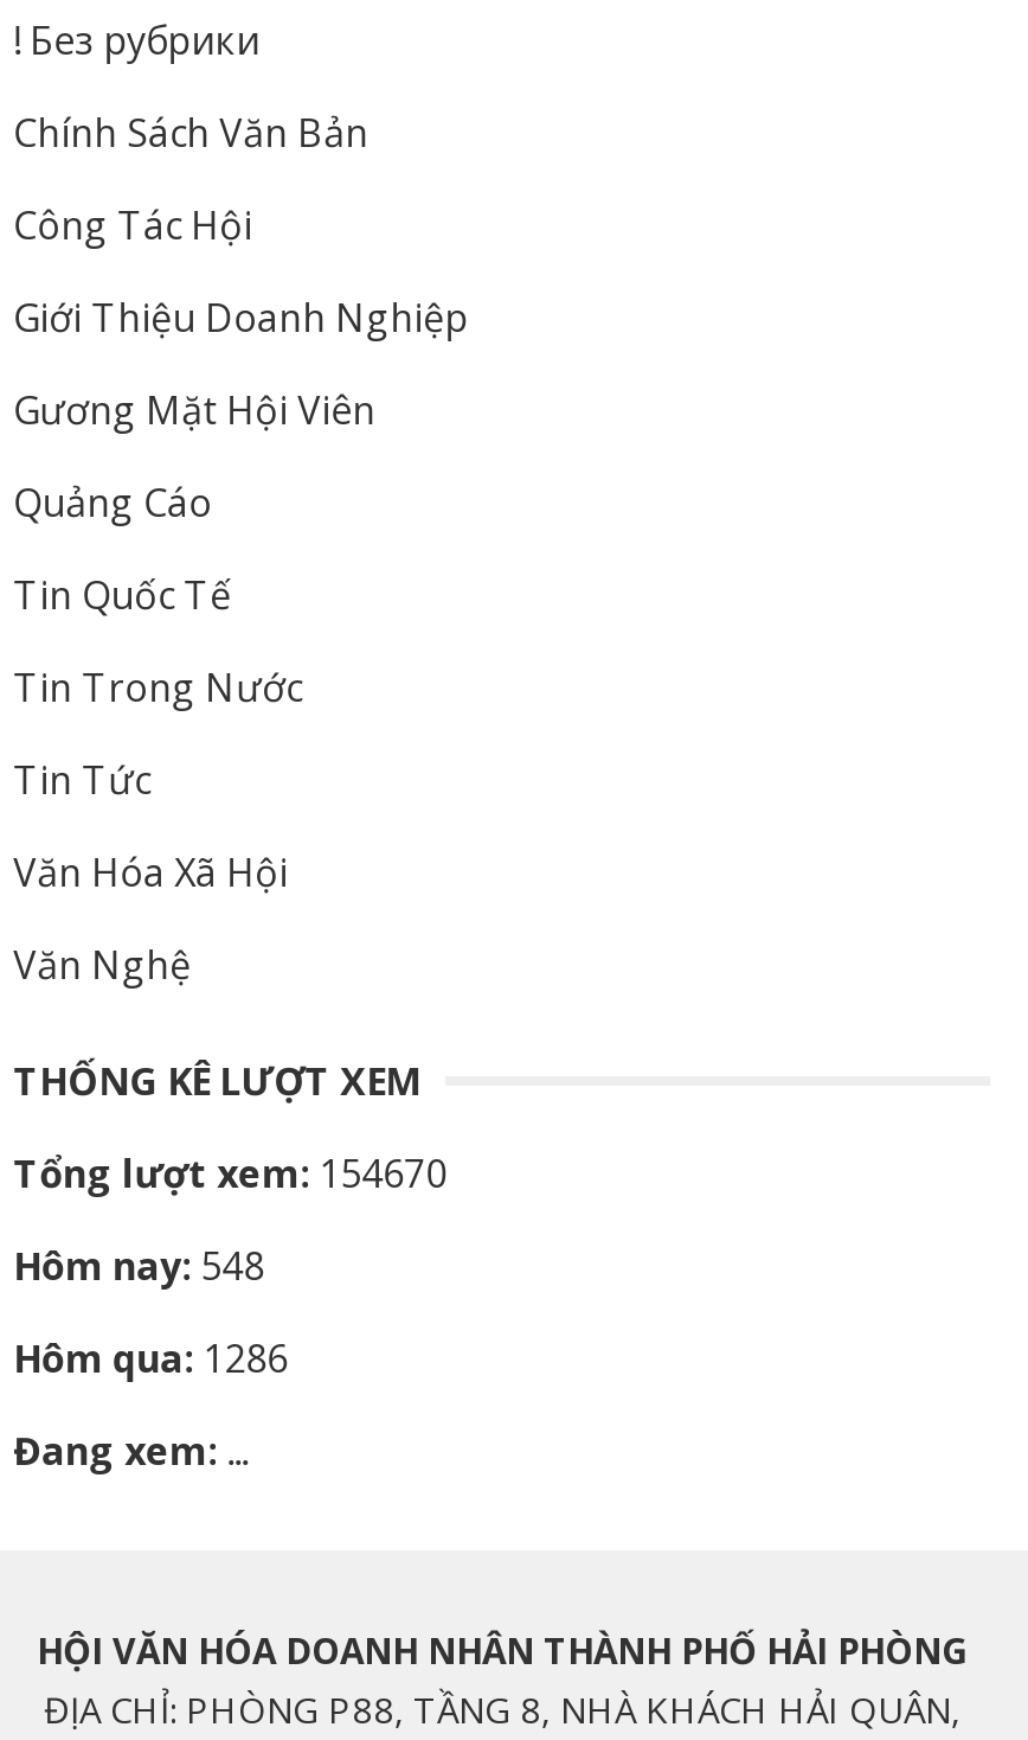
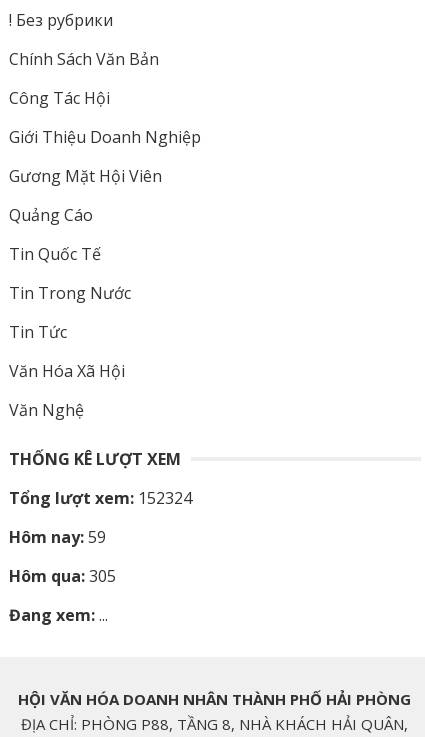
- Tổng lượt xem: 154670
+ Tổng lượt xem: 152324

- Hôm nay: 548
+ Hôm nay: 59

- Hôm qua: 1286
+ Hôm qua: 305
